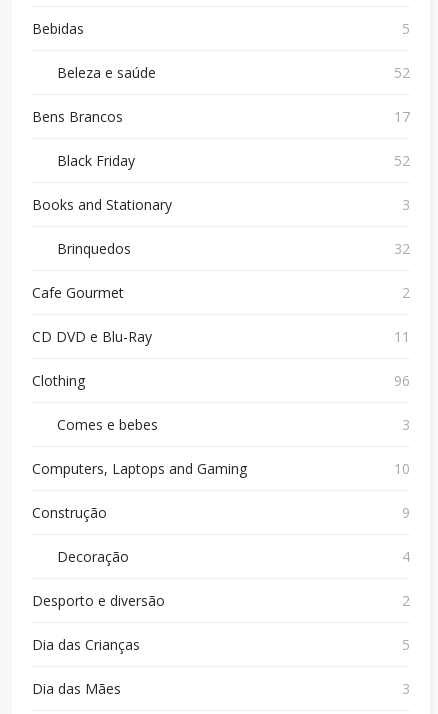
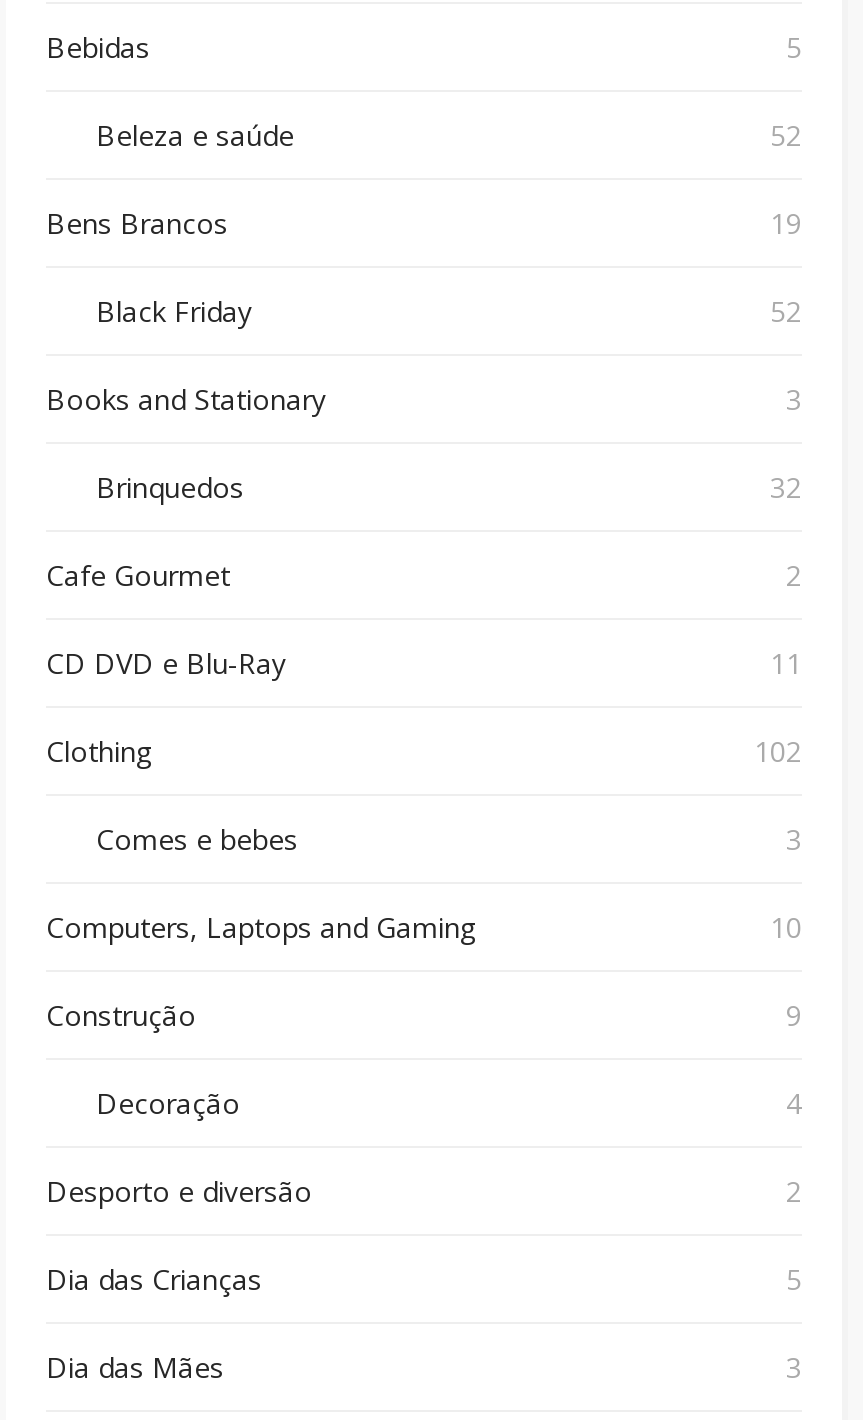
- 17
+ 19

- 96
+ 102
